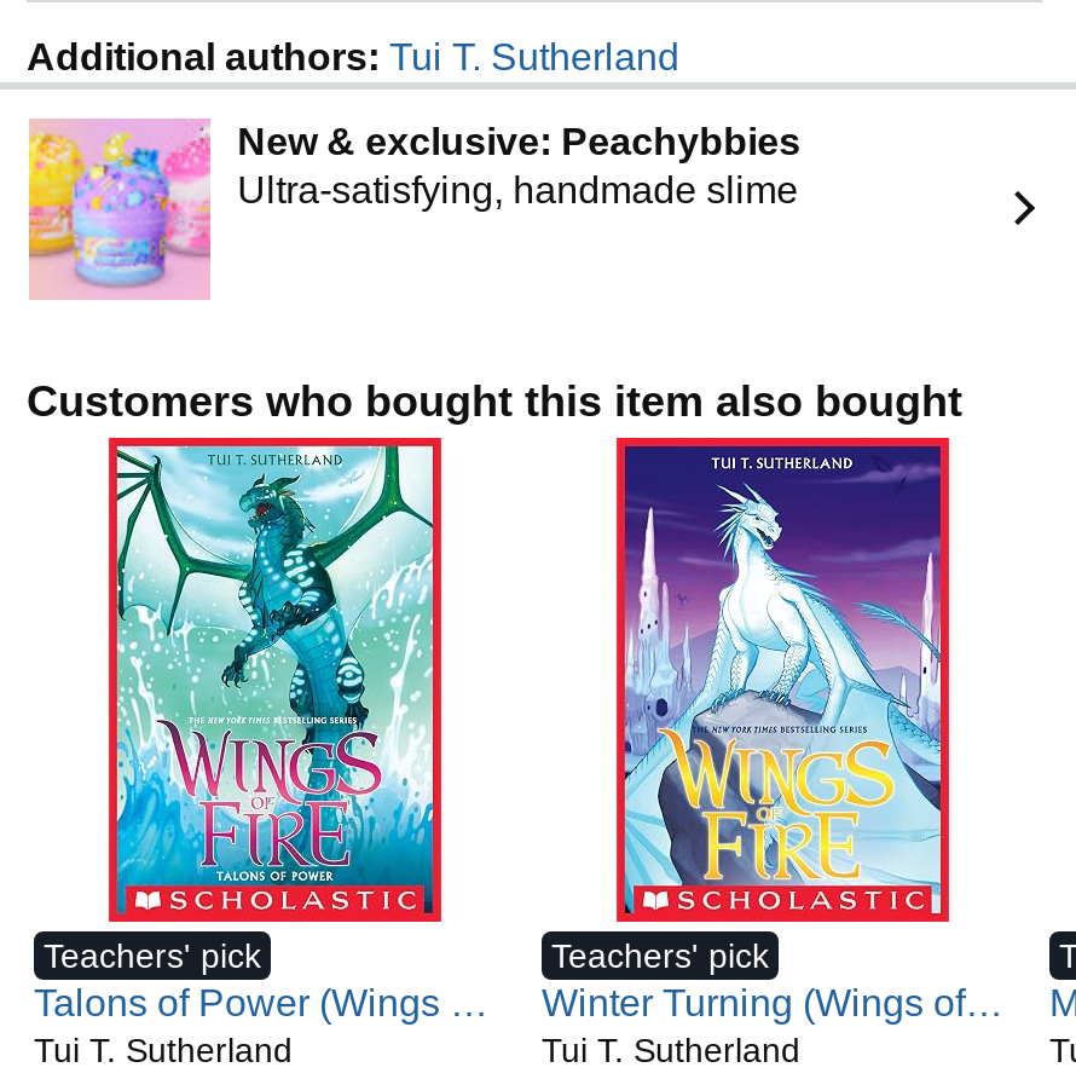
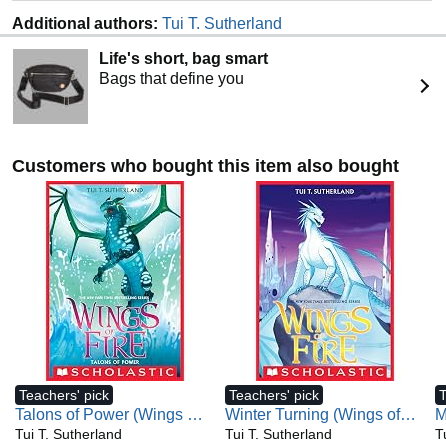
- [image]
- New & exclusive: Peachybbies
- Ultra-satisfying, handmade slime
+ [image]
+ Life's short, bag smart
+ Bags that define you
